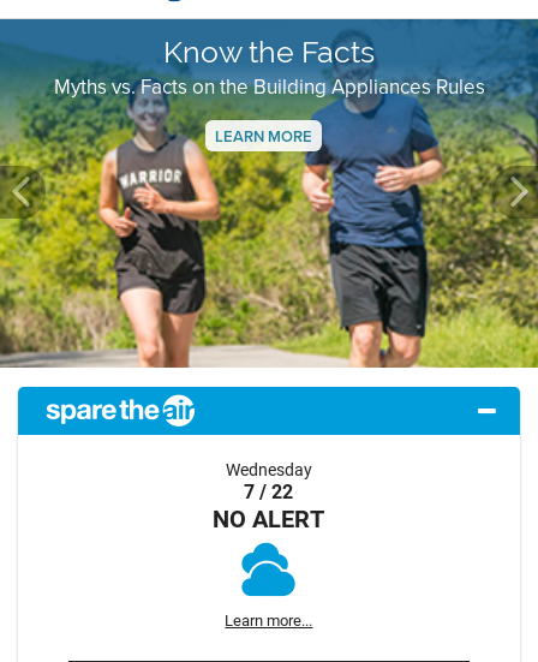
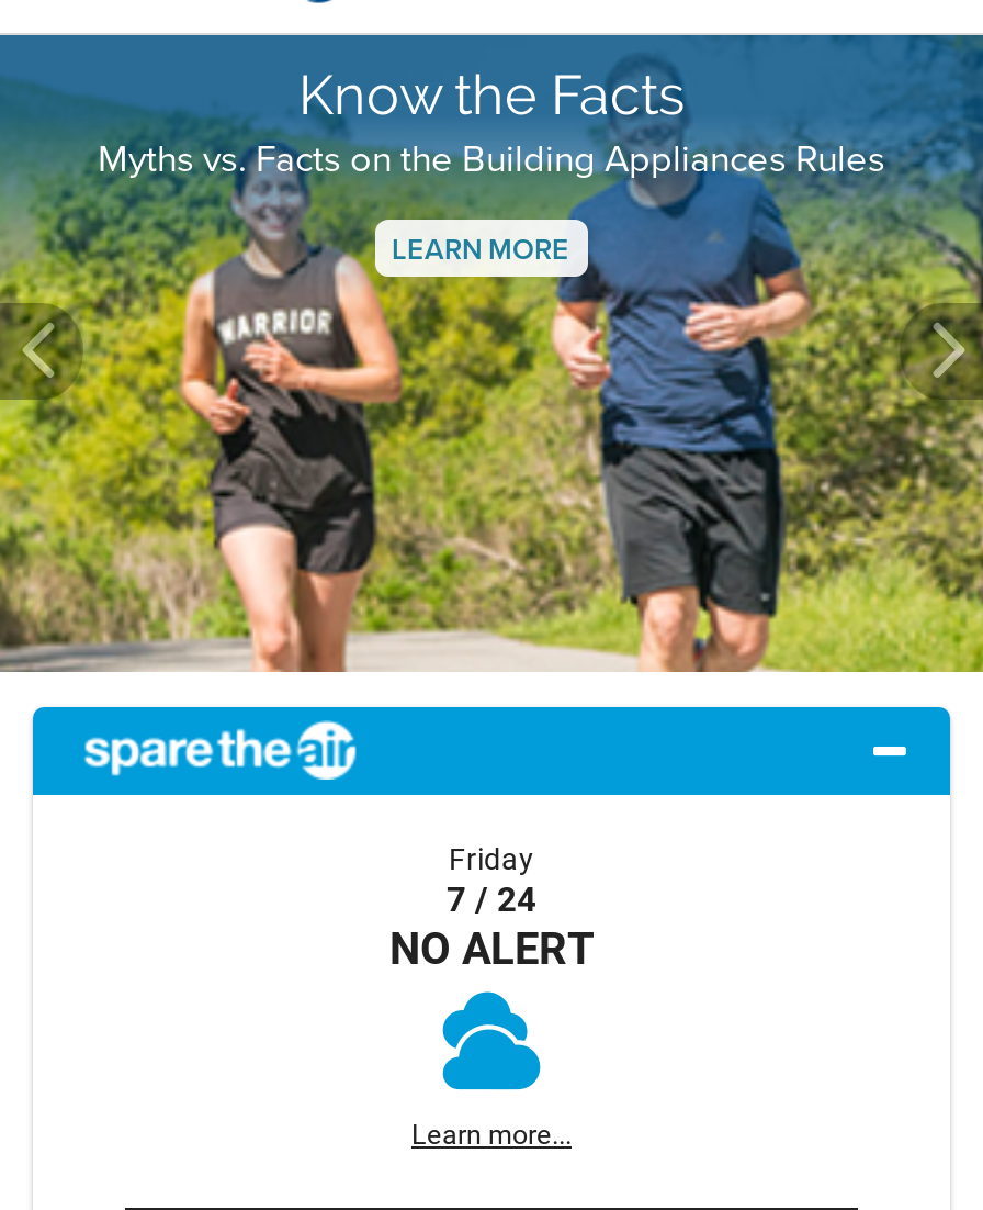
- Wednesday
- 7 / 22
+ Friday
+ 7 / 24
